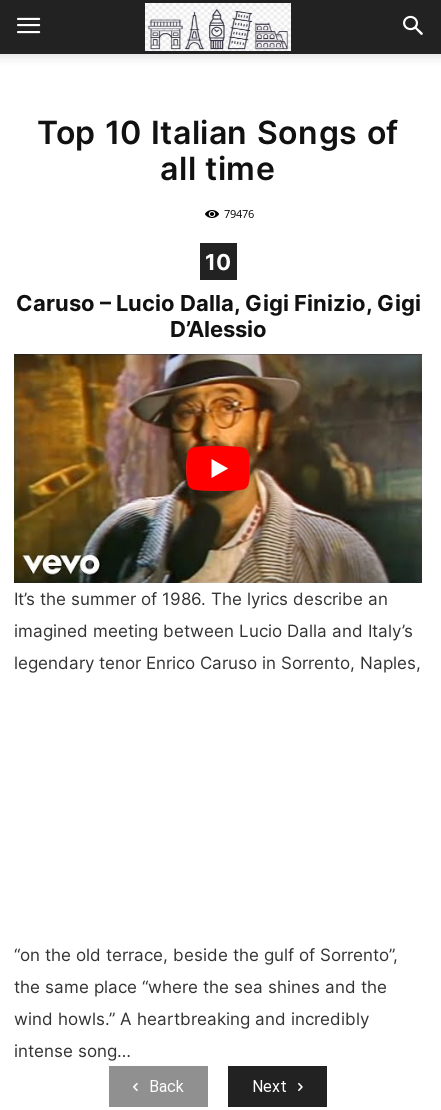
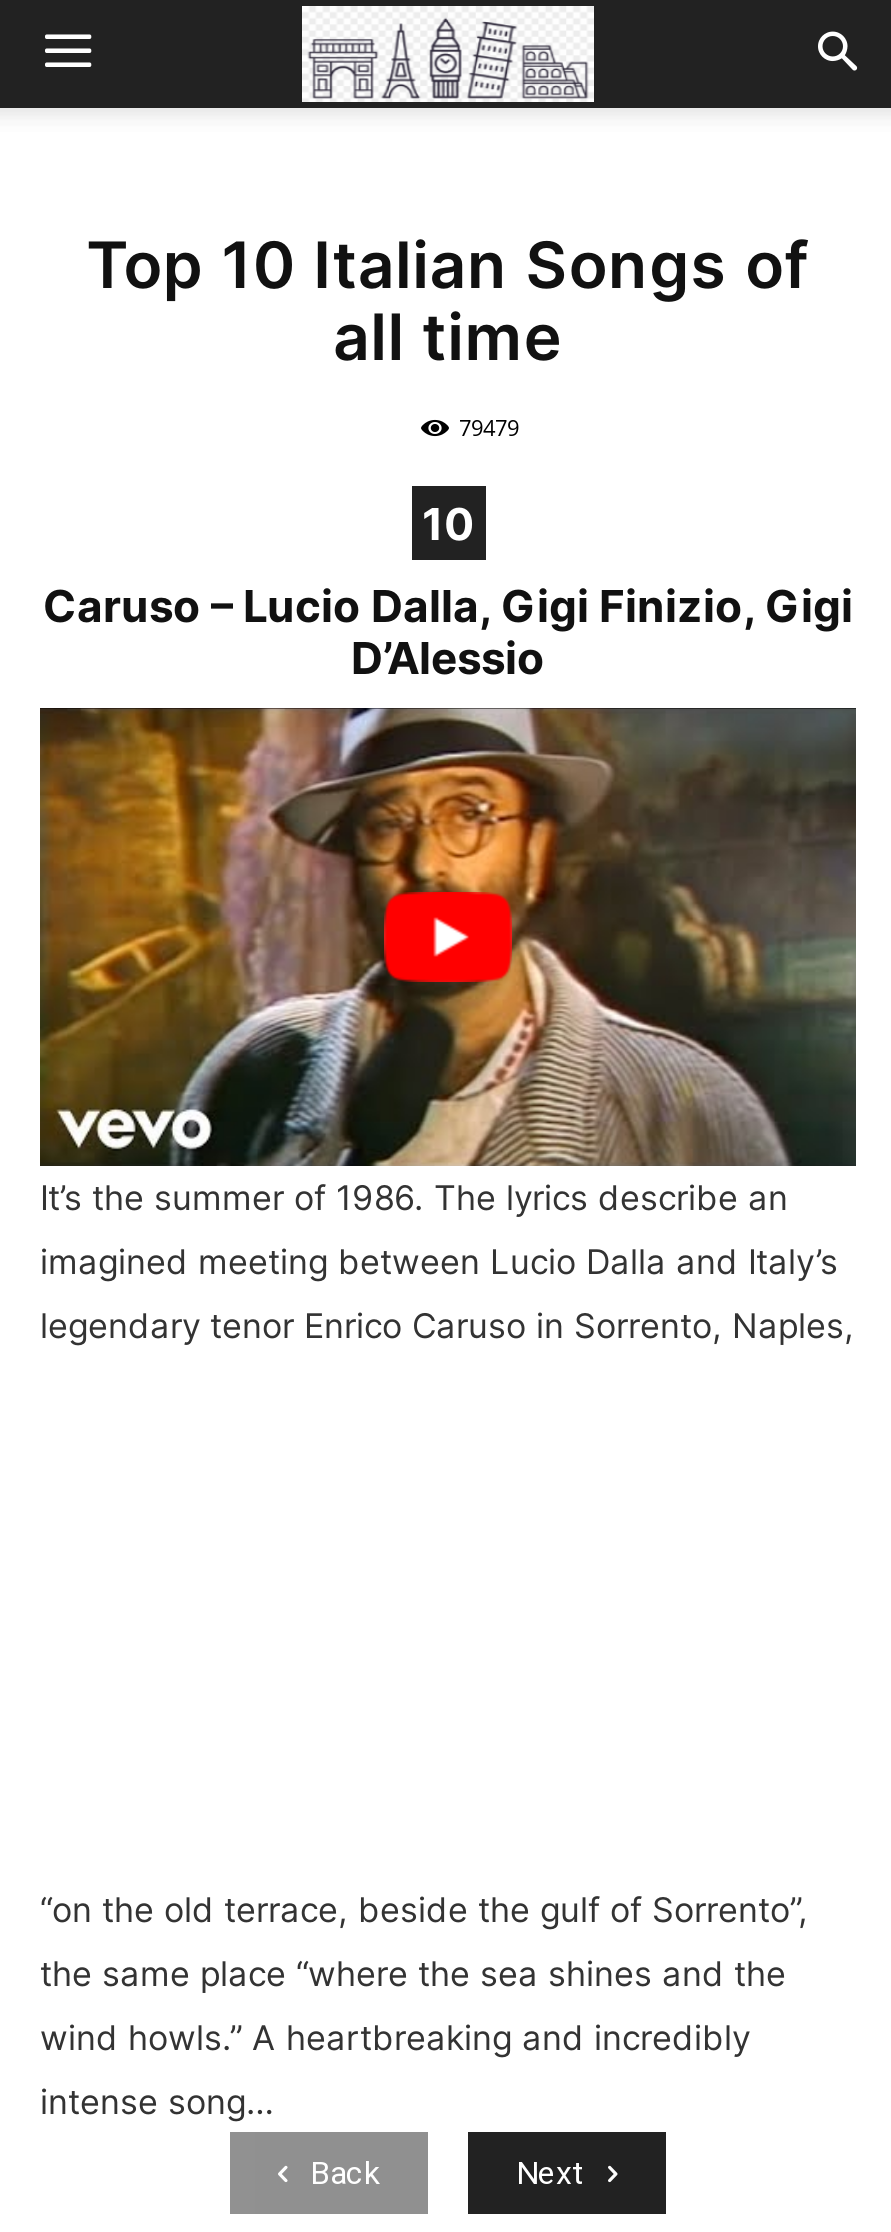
- 79476
+ 79479
